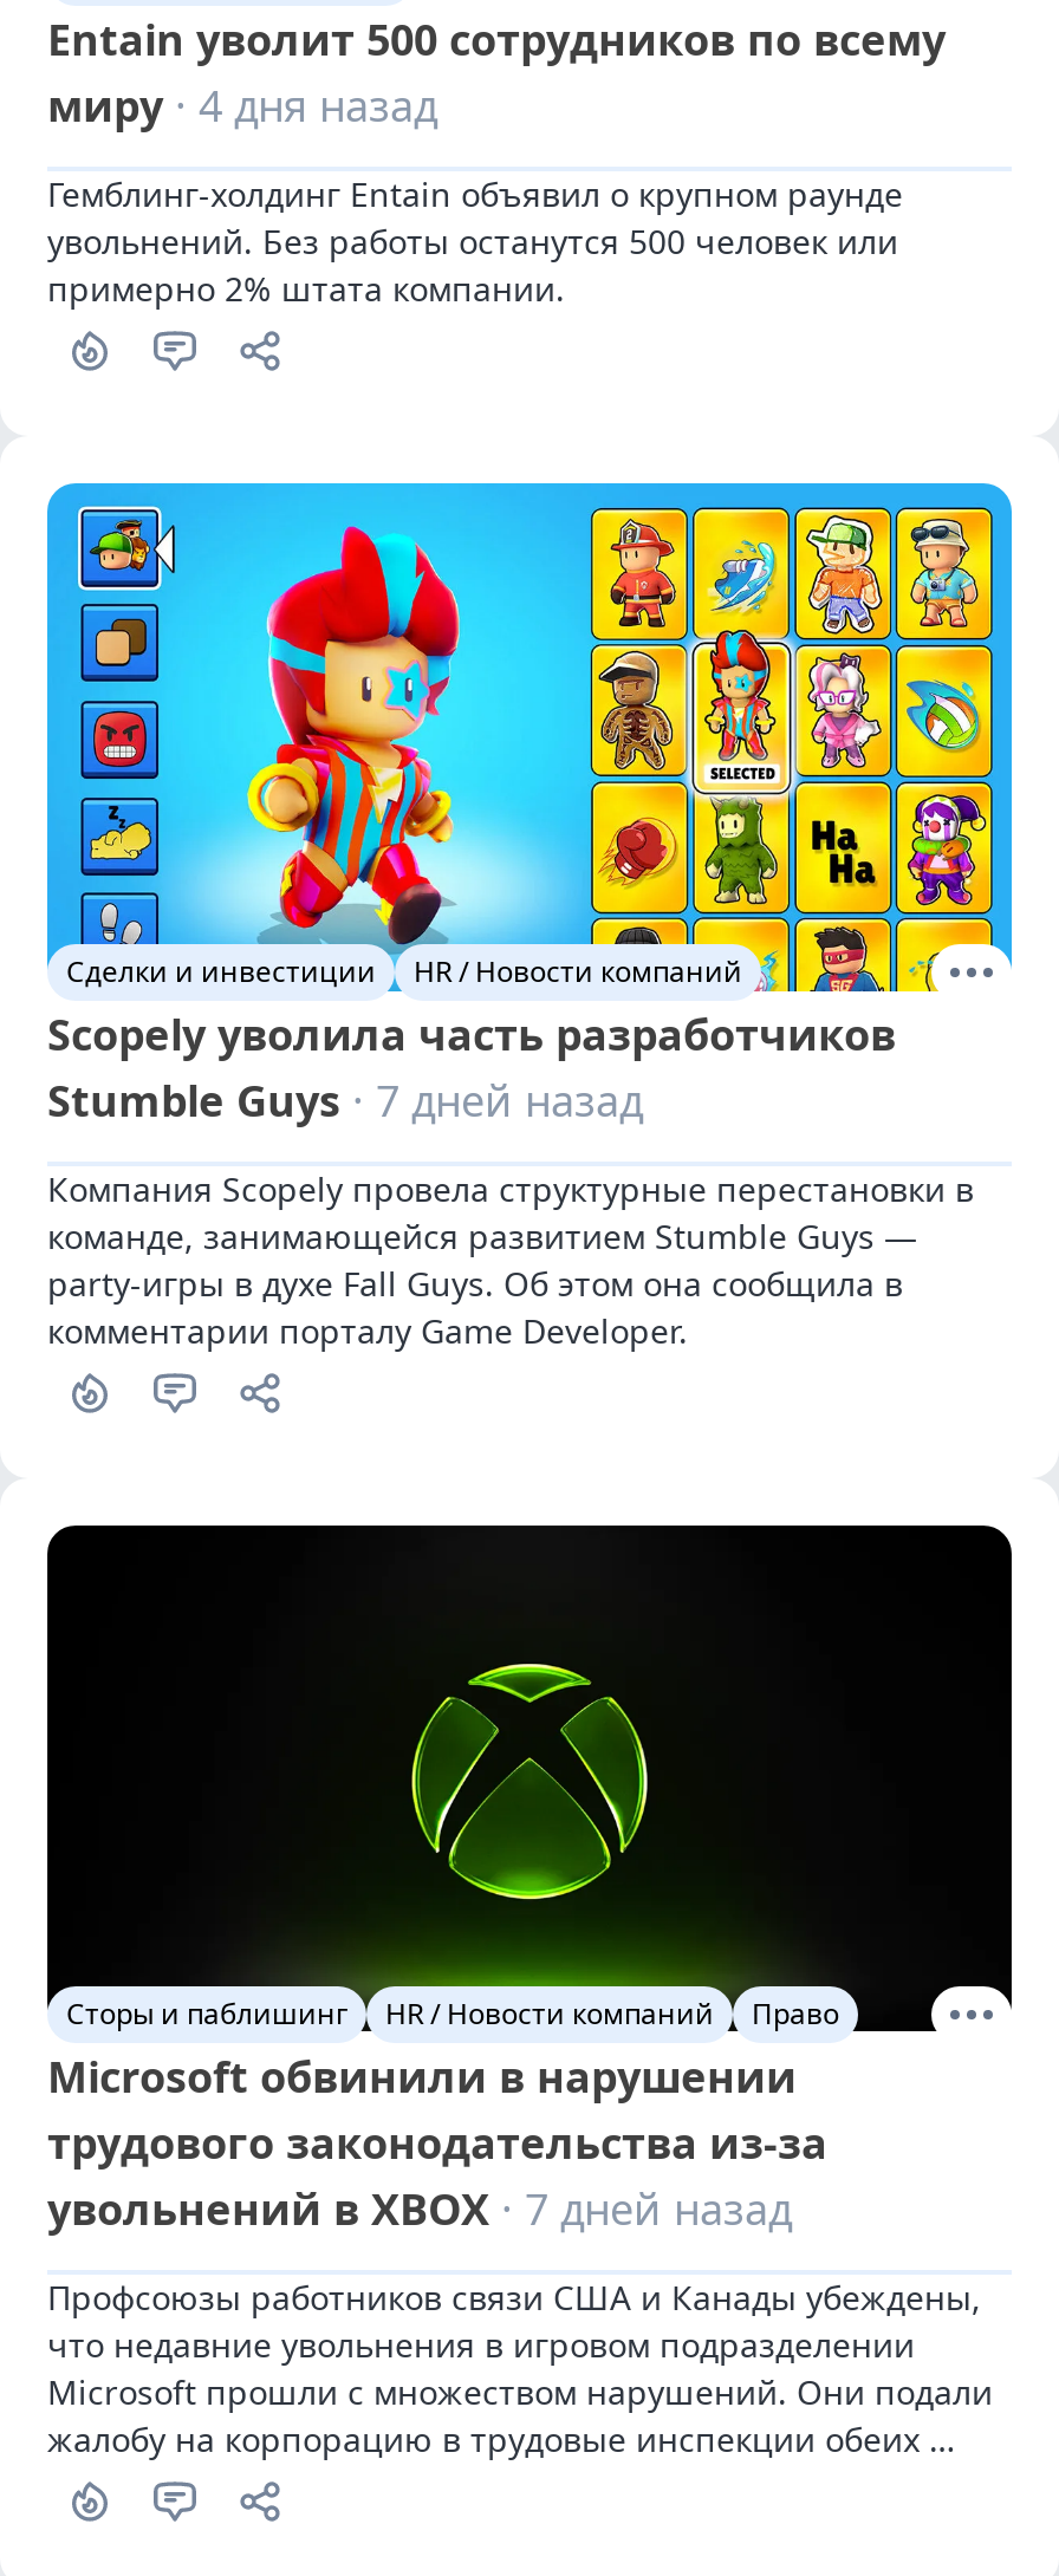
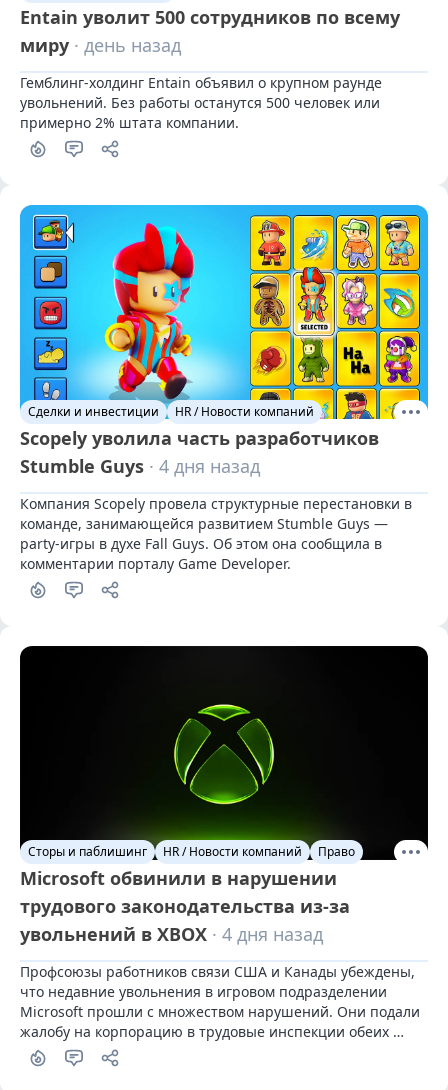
- миру · 4 дня назад
+ миру · день назад

- Stumble Guys · 7 дней назад
+ Stumble Guys · 4 дня назад

- увольнений в XBOX · 7 дней назад
+ увольнений в XBOX · 4 дня назад
